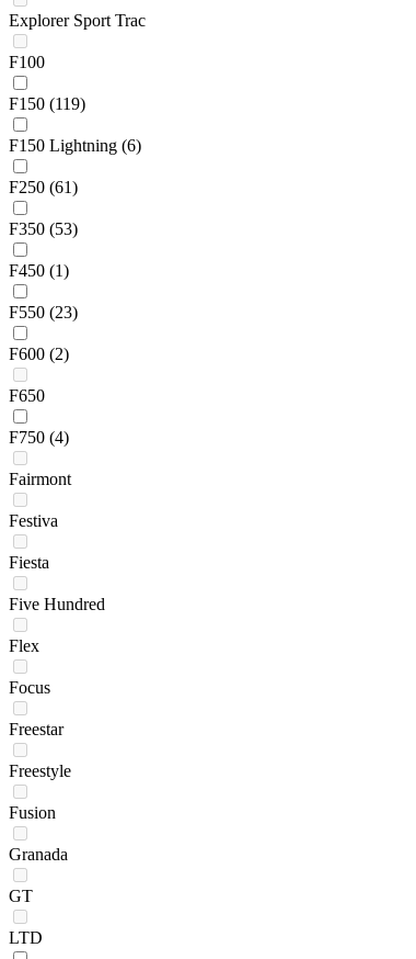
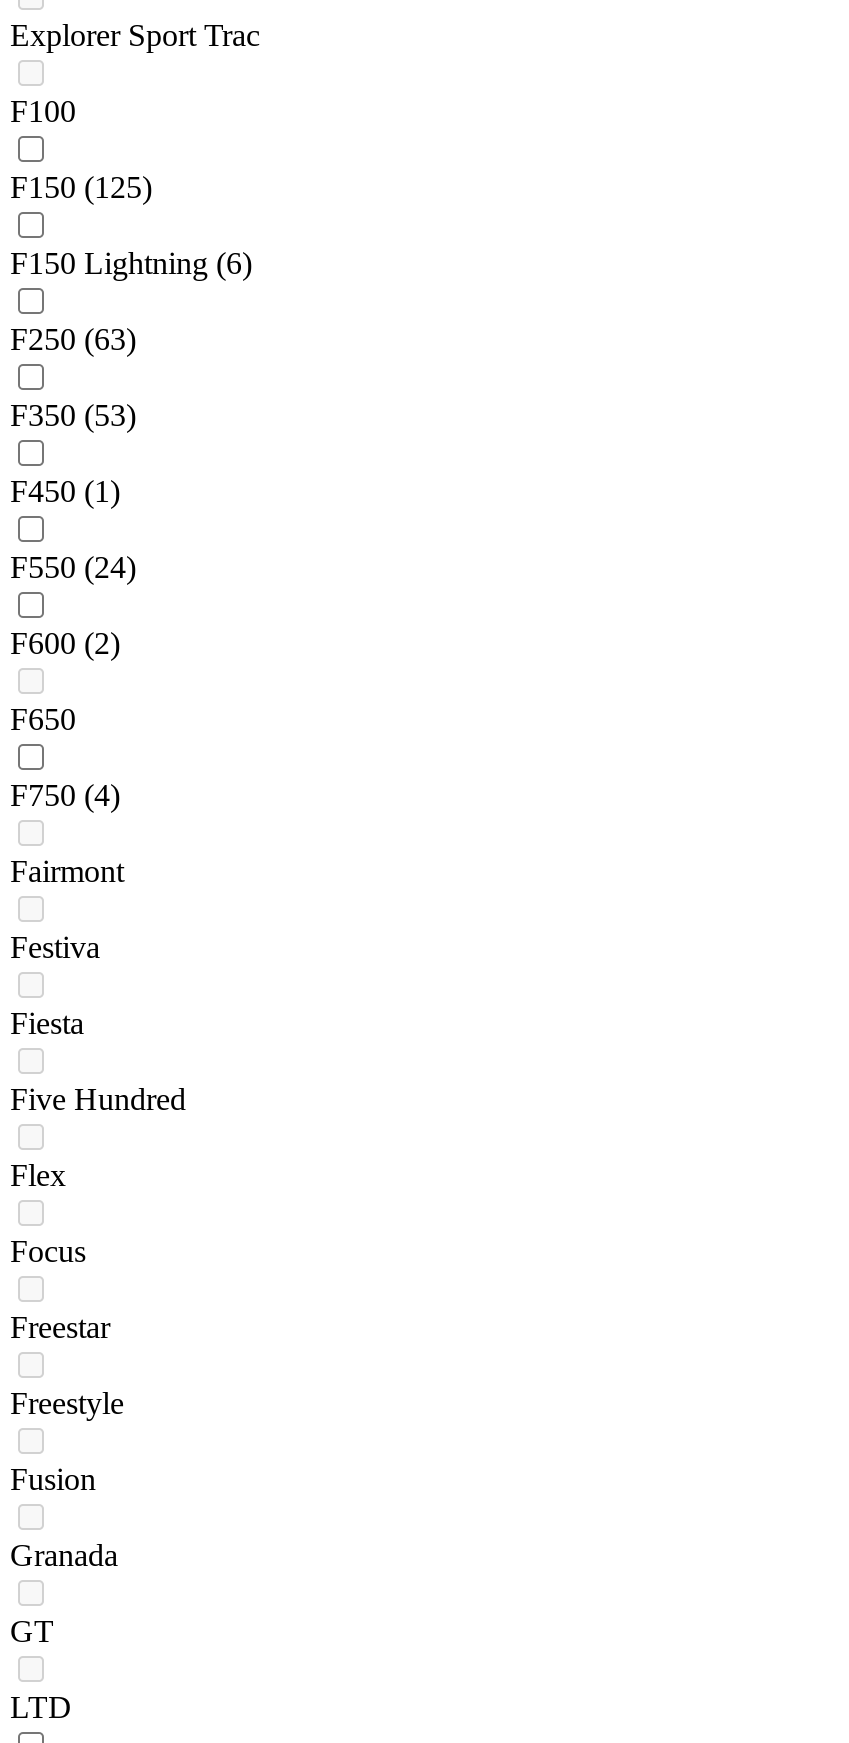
- F150 (119)
+ F150 (125)

- F250 (61)
+ F250 (63)

- F550 (23)
+ F550 (24)
